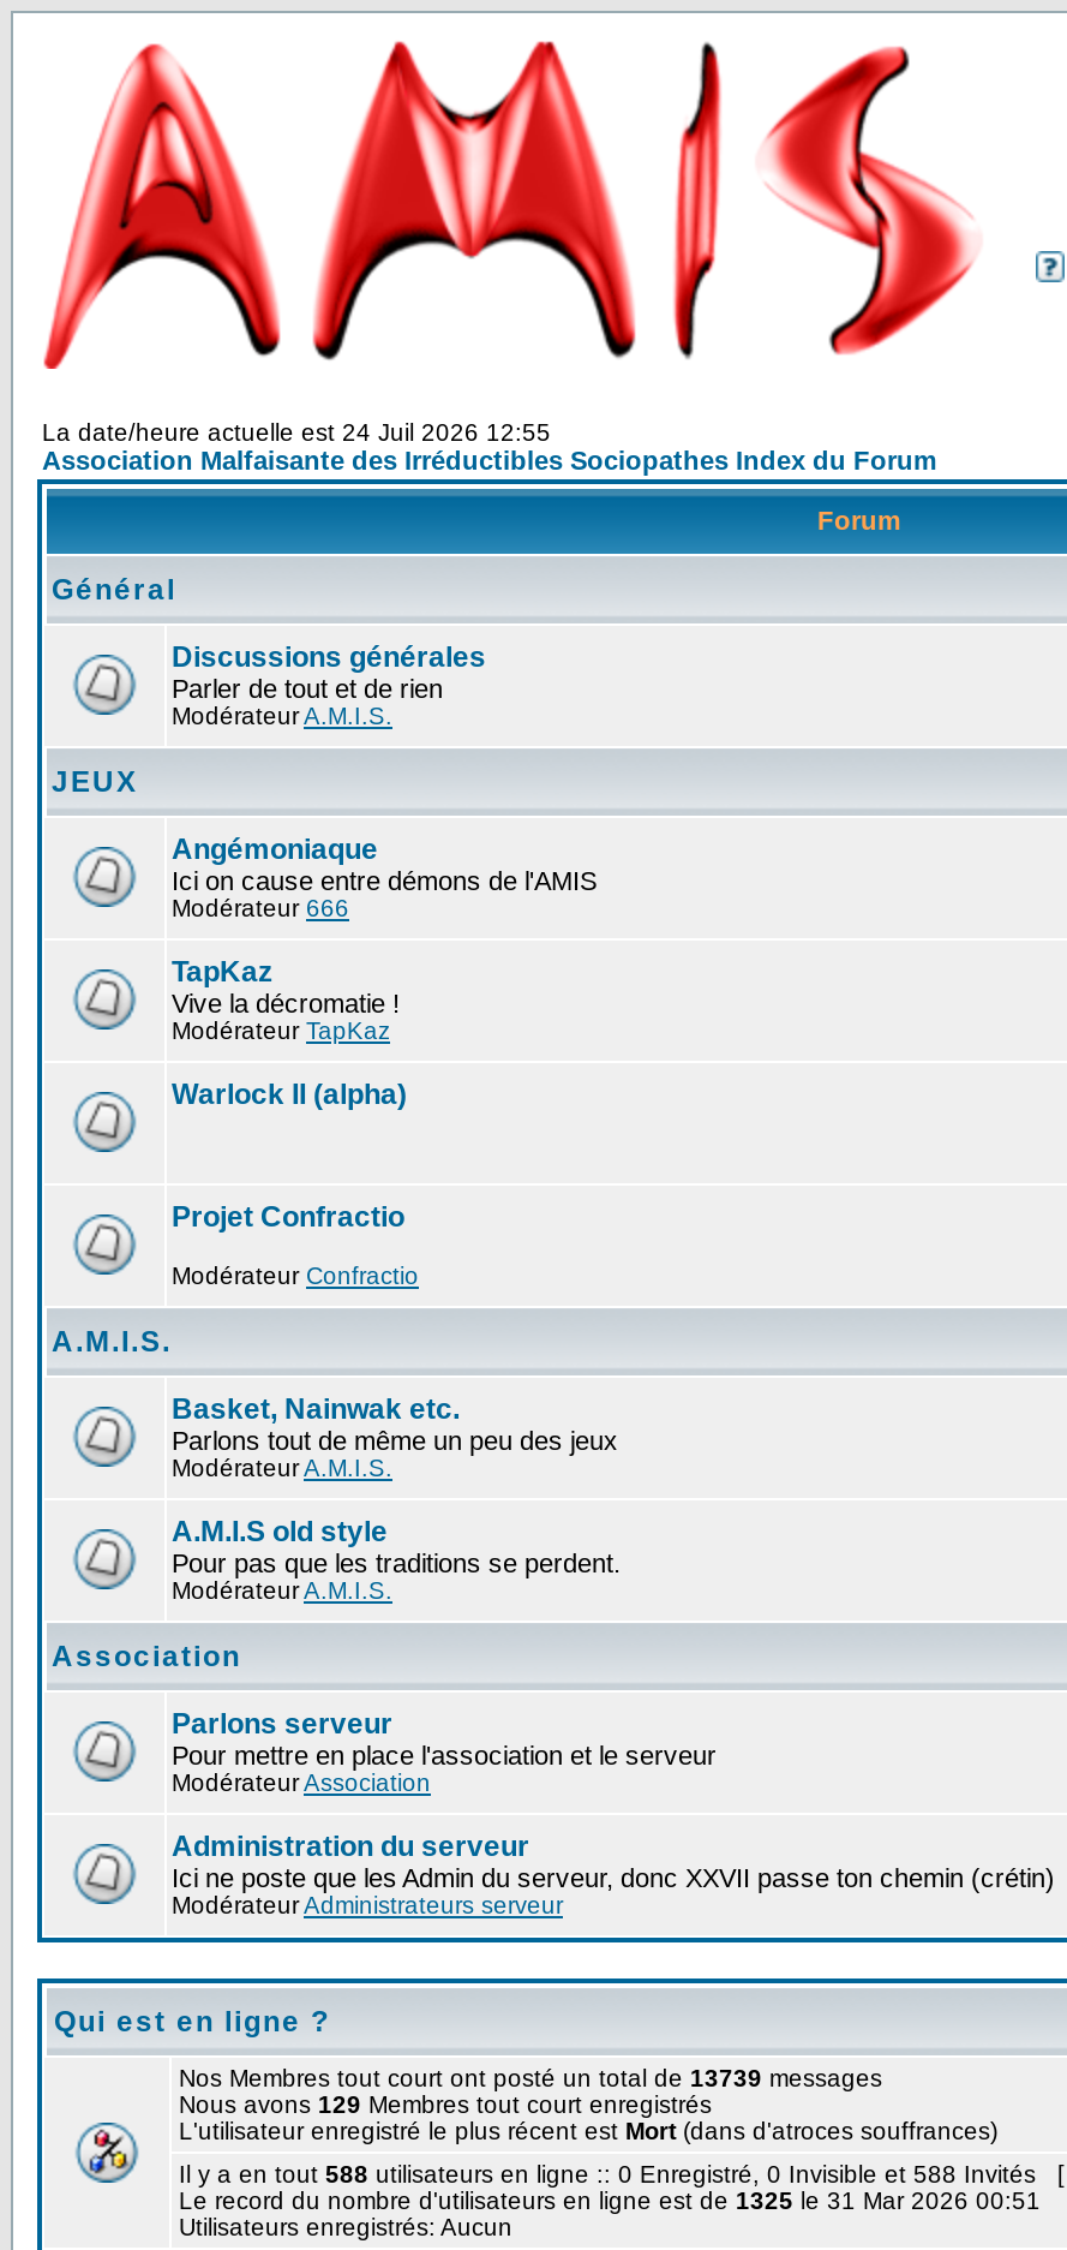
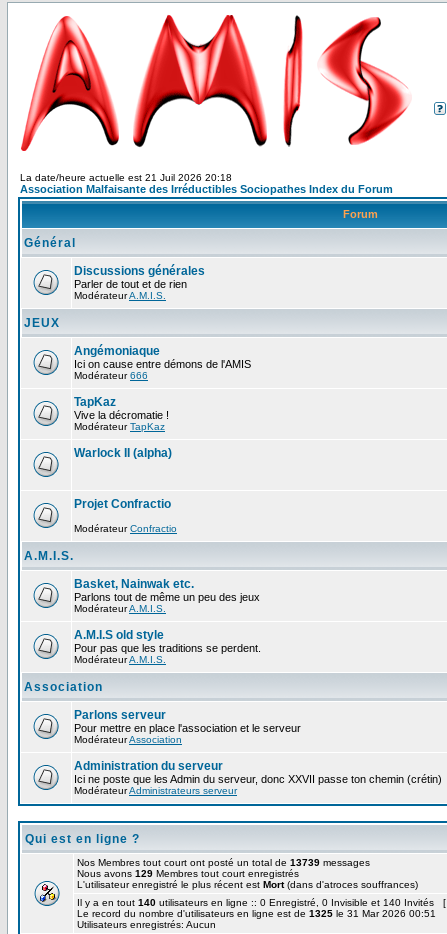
- La date/heure actuelle est 24 Juil 2026 12:55
+ La date/heure actuelle est 21 Juil 2026 20:18

- Il y a en tout 588 utilisateurs en ligne :: 0 Enregistré, 0 Invisible et 588 Invités [
+ Il y a en tout 140 utilisateurs en ligne :: 0 Enregistré, 0 Invisible et 140 Invités [
